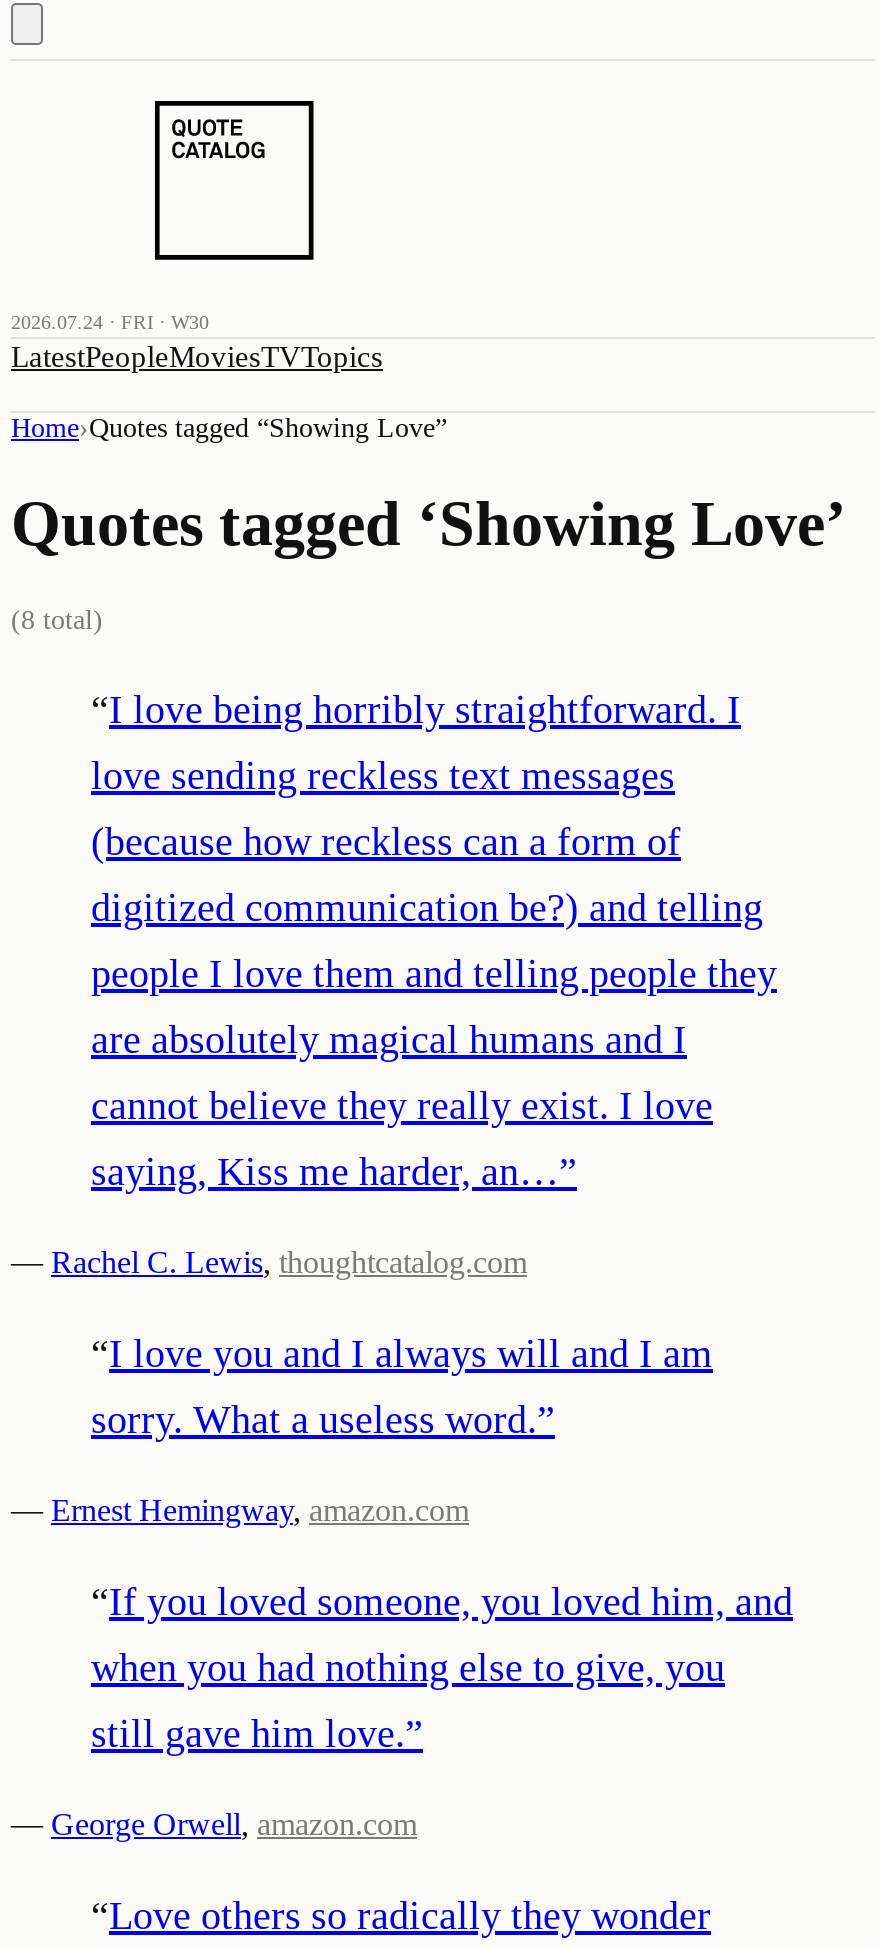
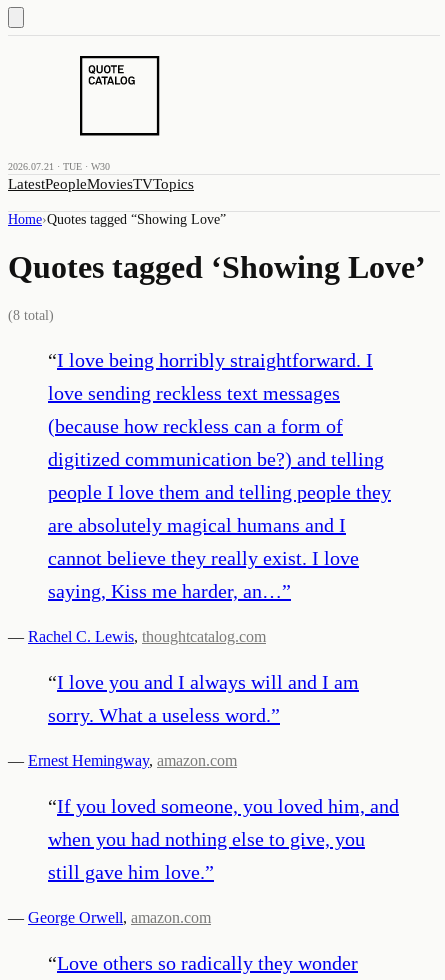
- 2026.07.24 · FRI · W30
+ 2026.07.21 · TUE · W30
